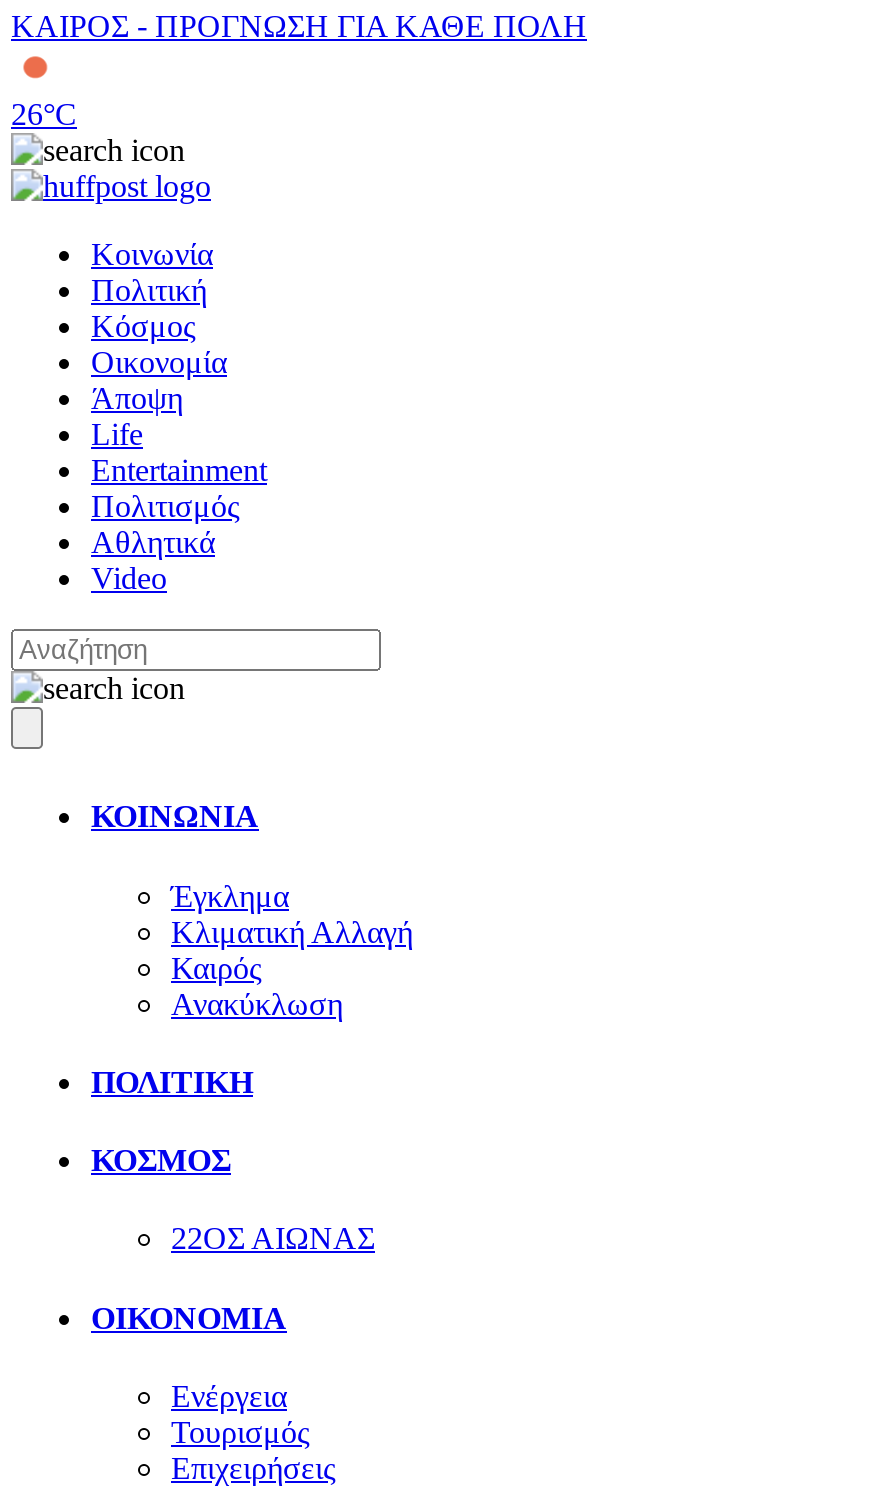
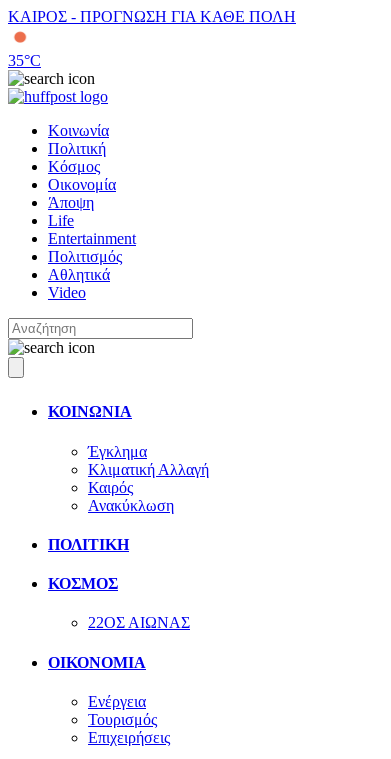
- 26°C
+ 35°C
